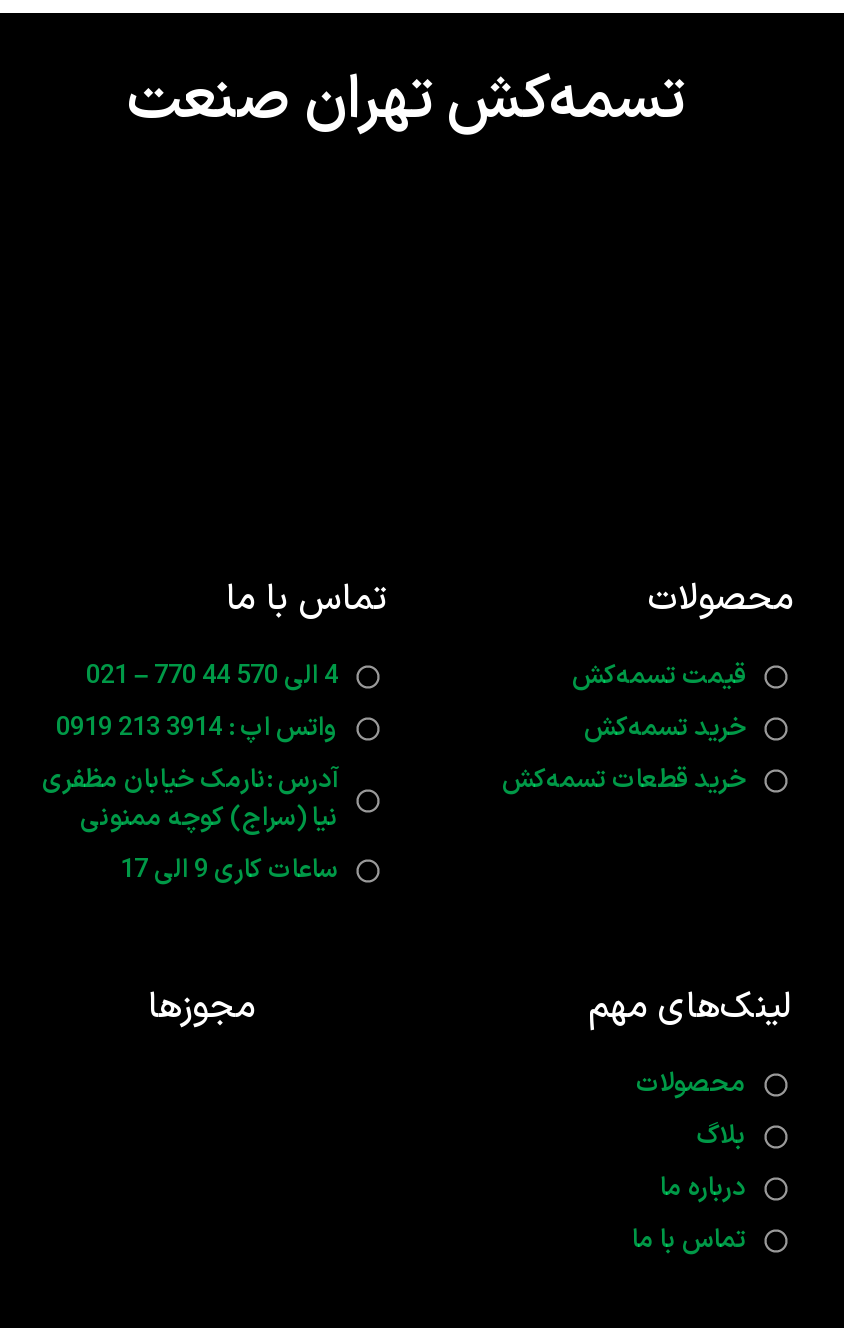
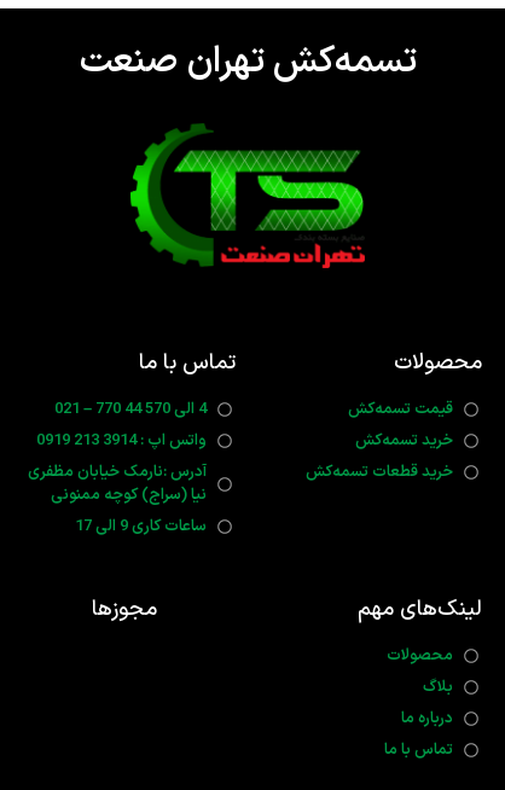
+ [image]
